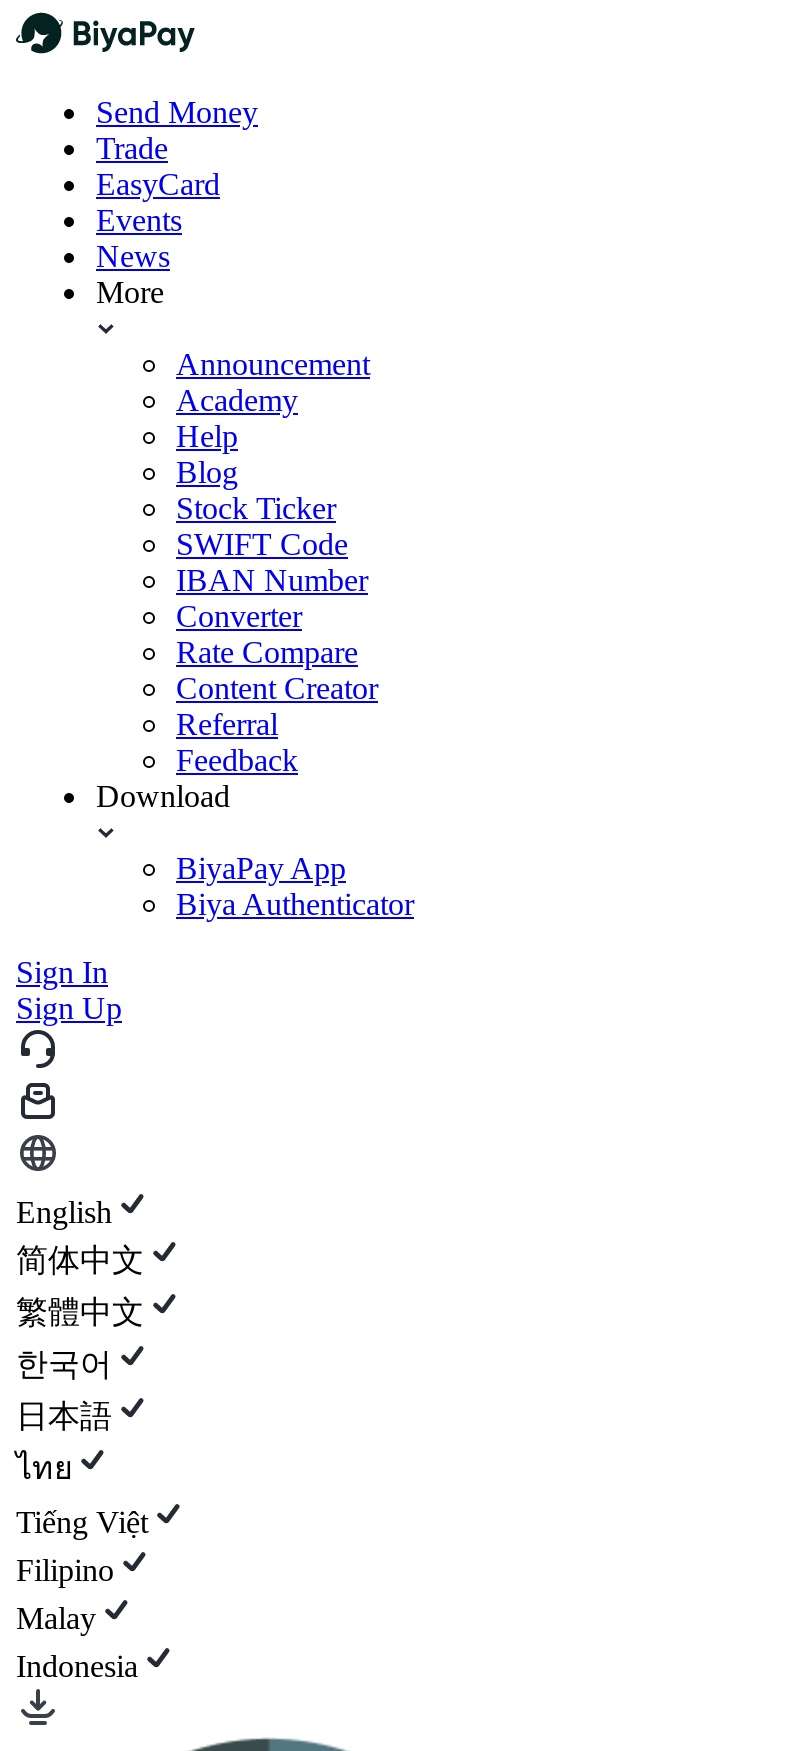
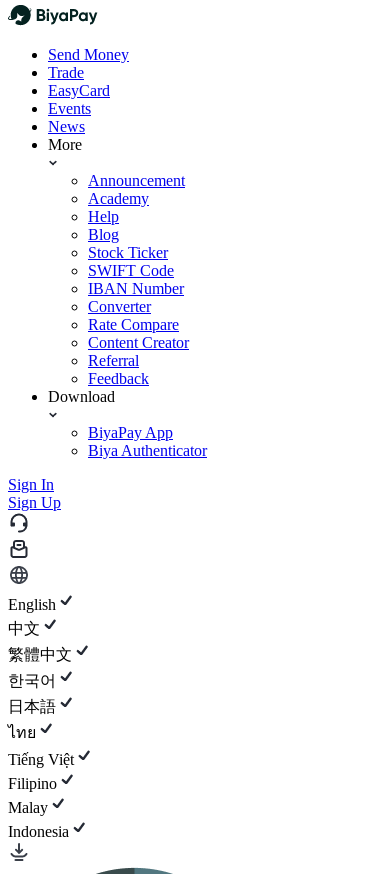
- 简体中文
+ 中文
